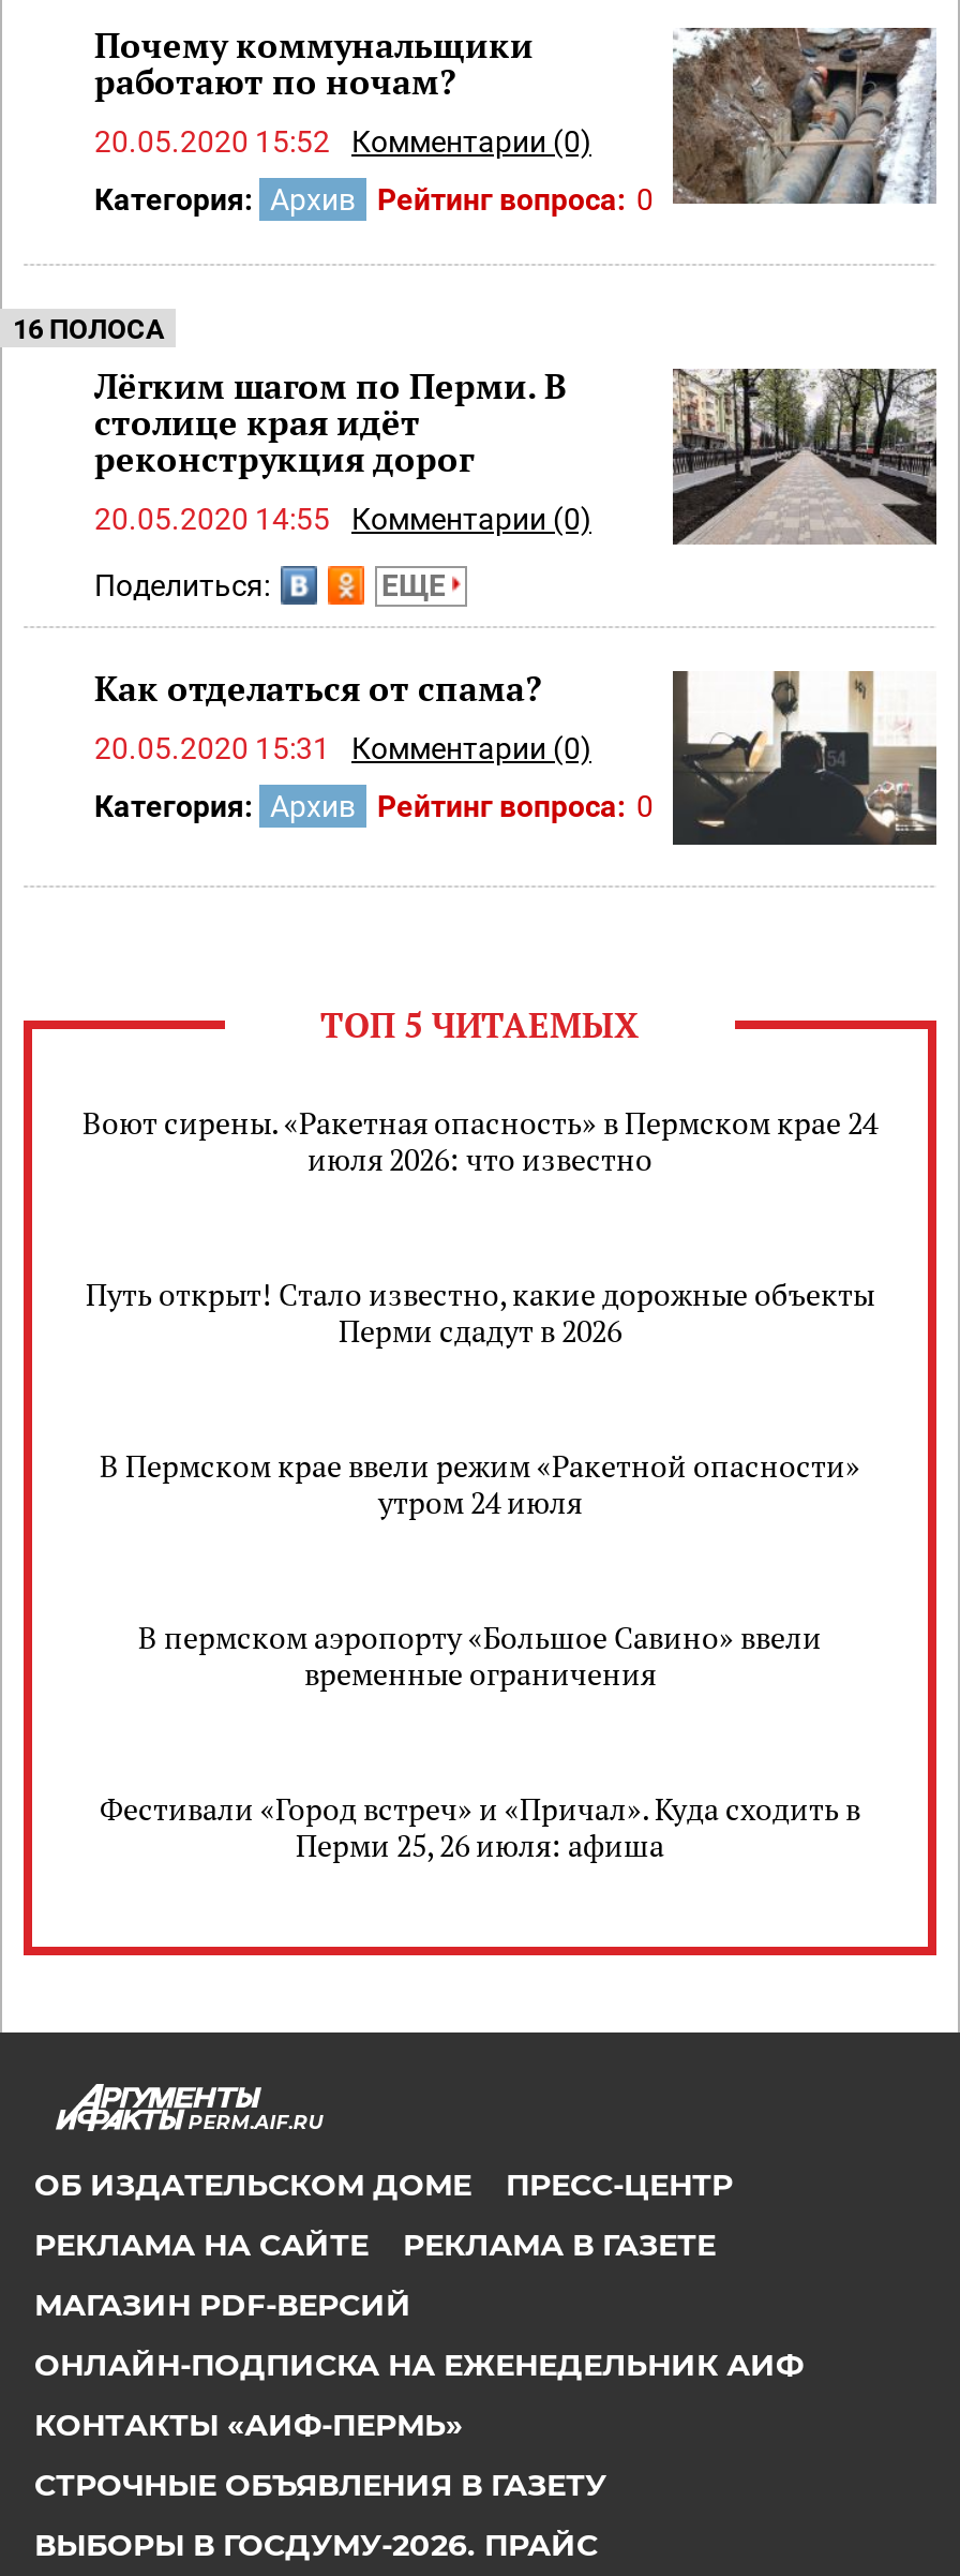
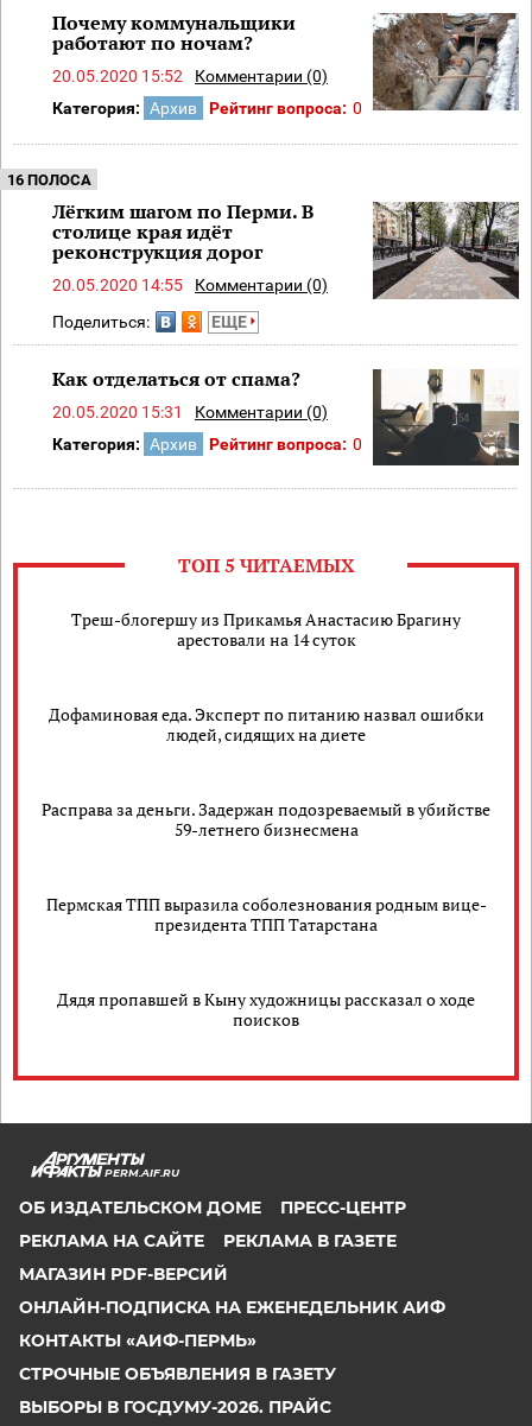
- Воют сирены. «Ракетная опасность» в Пермском крае 24
- июля 2026: что известно
+ Треш-блогершу из Прикамья Анастасию Брагину
+ арестовали на 14 суток

- Путь открыт! Стало известно, какие дорожные объекты
- Перми сдадут в 2026
+ Дофаминовая еда. Эксперт по питанию назвал ошибки
+ людей, сидящих на диете

- В Пермском крае ввели режим «Ракетной опасности»
- утром 24 июля
+ Расправа за деньги. Задержан подозреваемый в убийстве
+ 59-летнего бизнесмена

- В пермском аэропорту «Большое Савино» ввели
- временные ограничения
+ Пермская ТПП выразила соболезнования родным вице-
+ президента ТПП Татарстана

- Фестивали «Город встреч» и «Причал». Куда сходить в
- Перми 25, 26 июля: афиша
+ Дядя пропавшей в Кыну художницы рассказал о ходе
+ поисков
